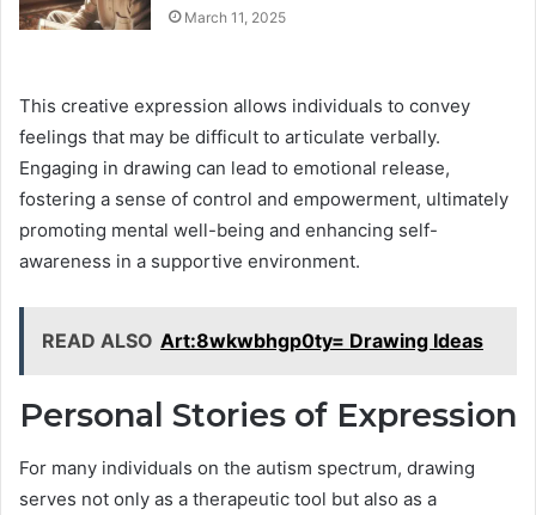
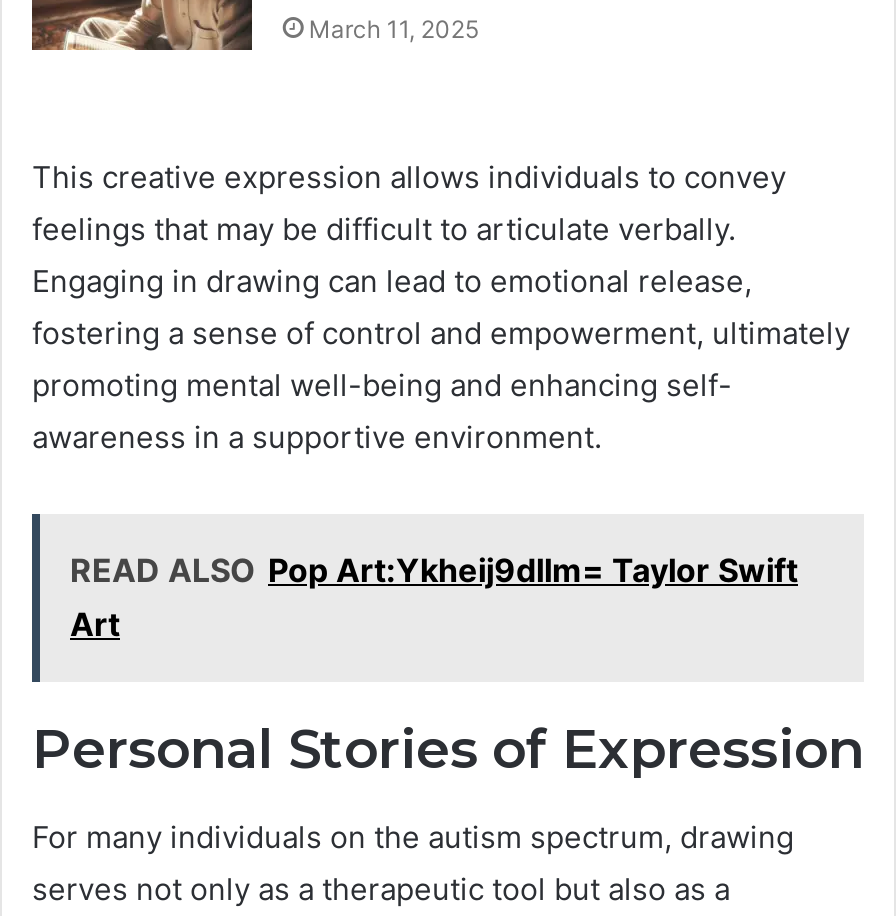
- READ ALSO Art:8wkwbhgp0ty= Drawing Ideas
+ READ ALSO Pop Art:Ykheij9dllm= Taylor Swift
+ Art
